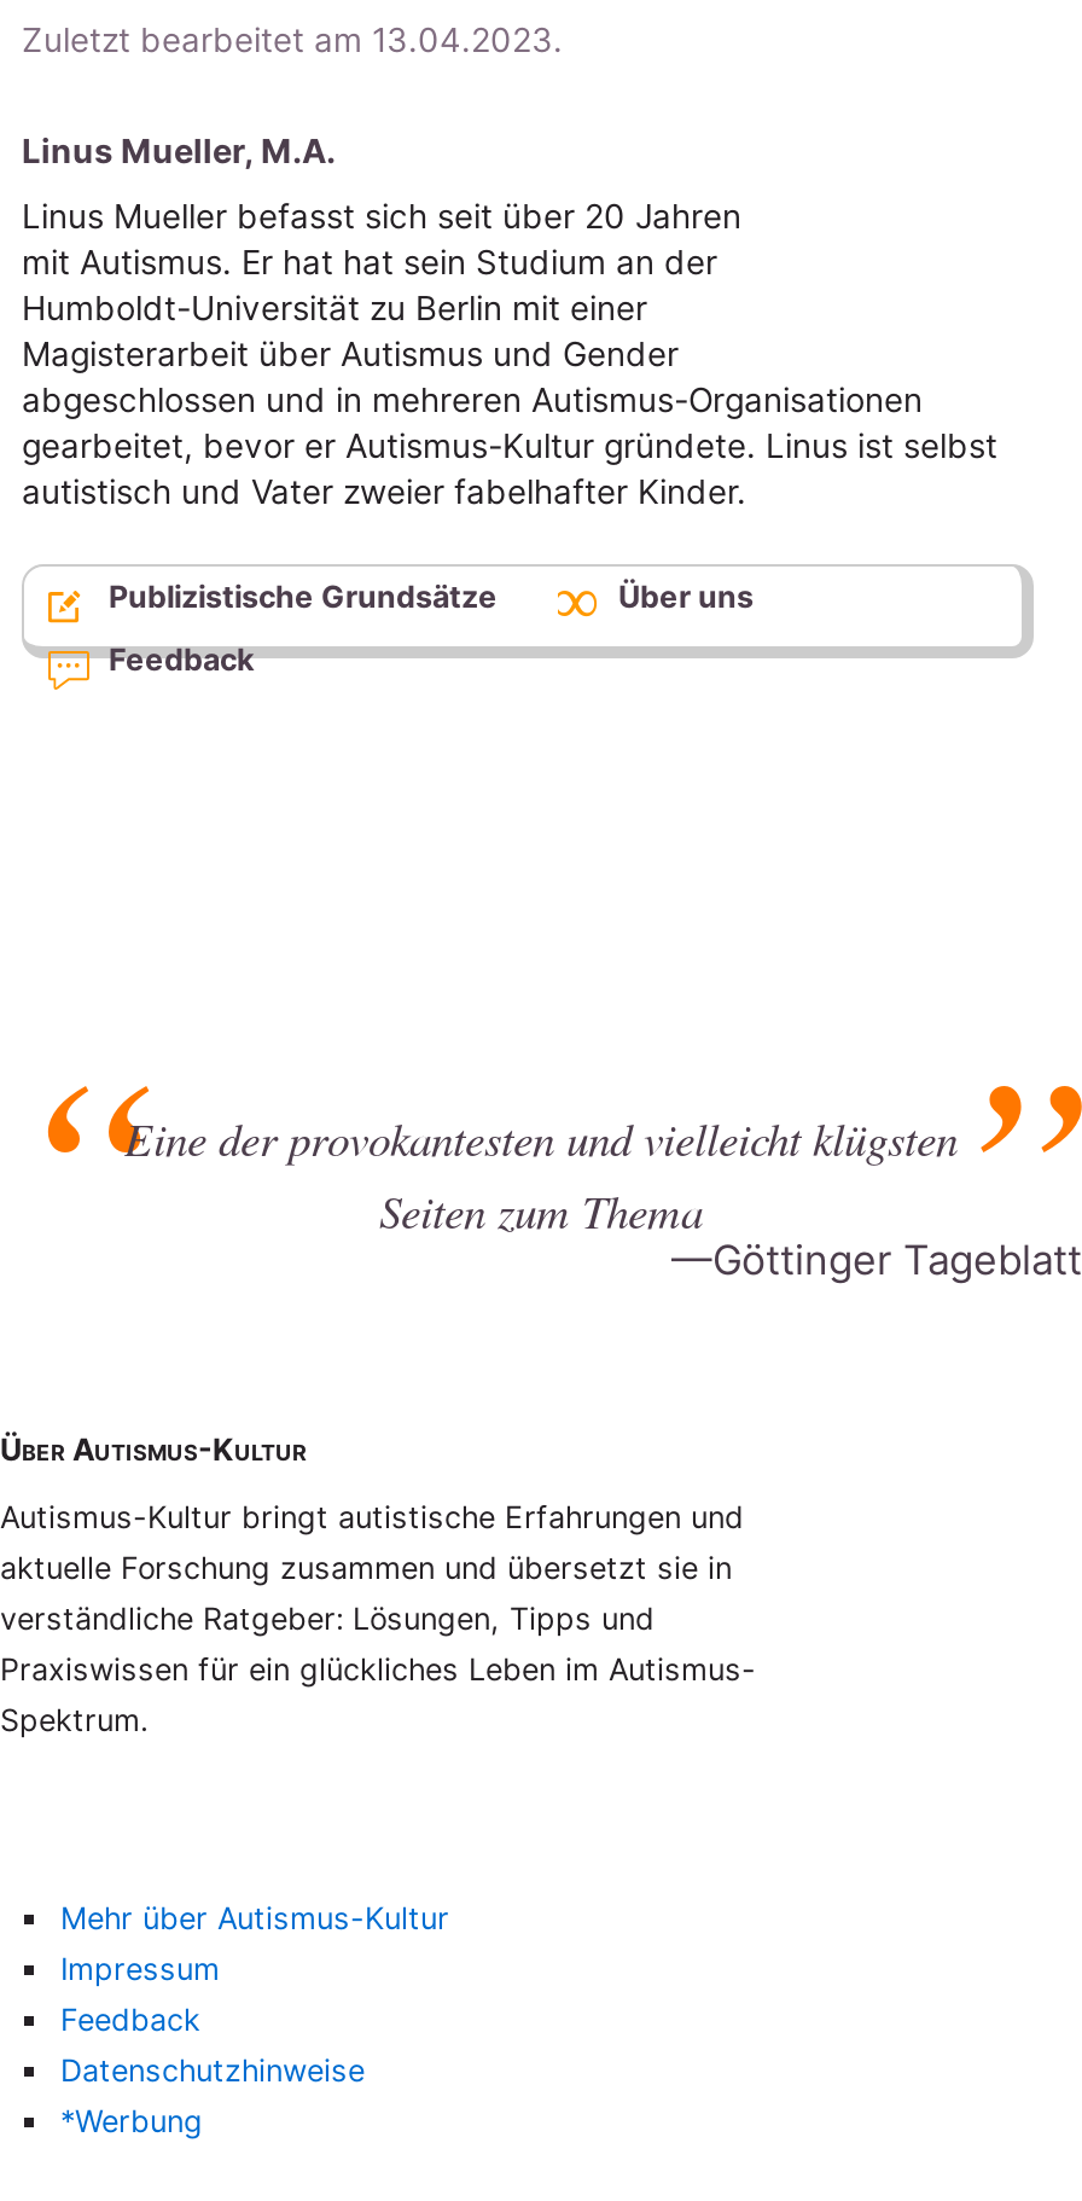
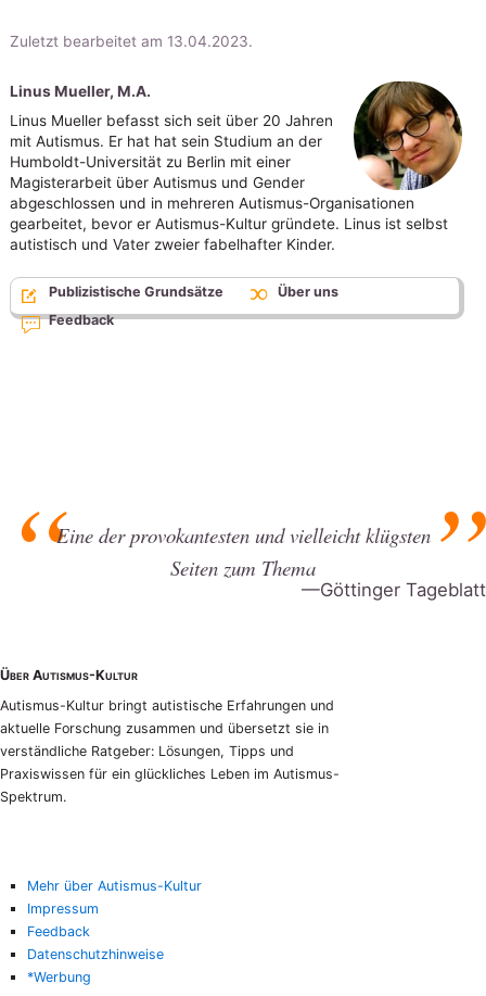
+ [image]
